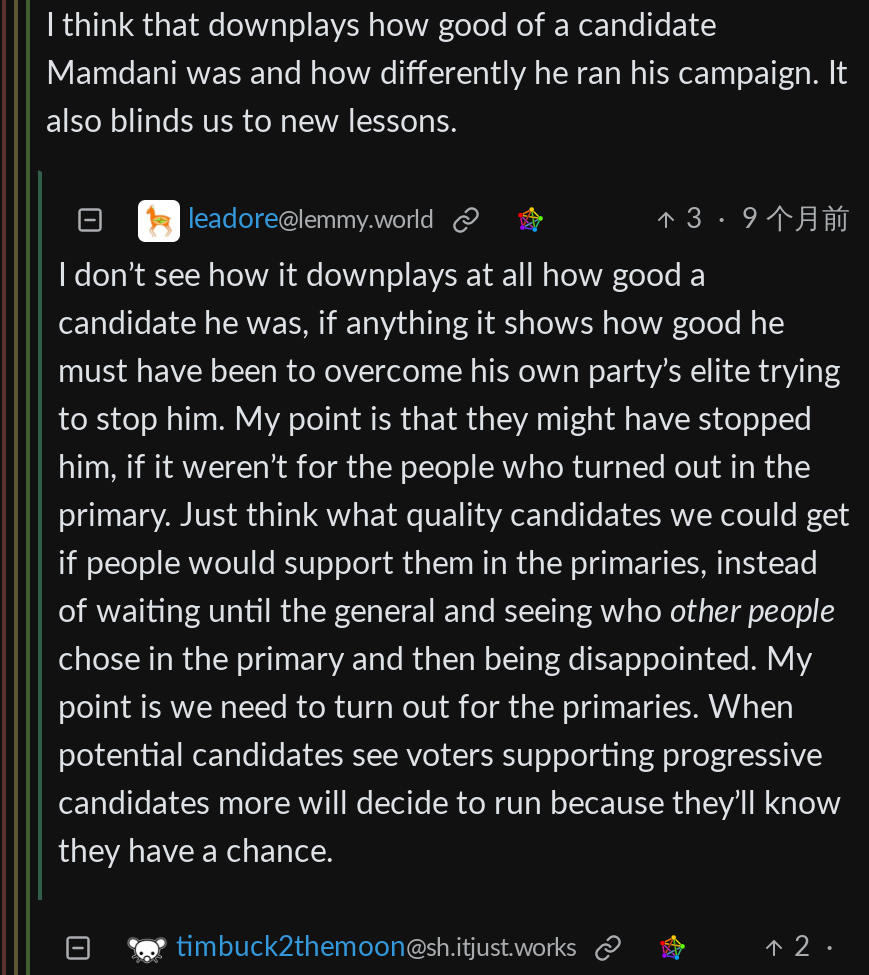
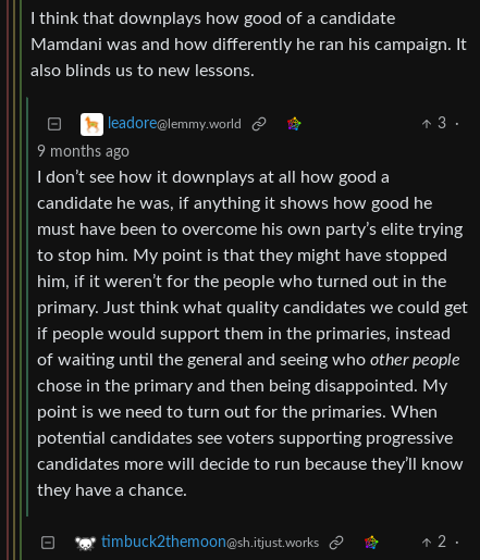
- 3 · 9 个月前
+ 3 ·
+ 9 months ago
